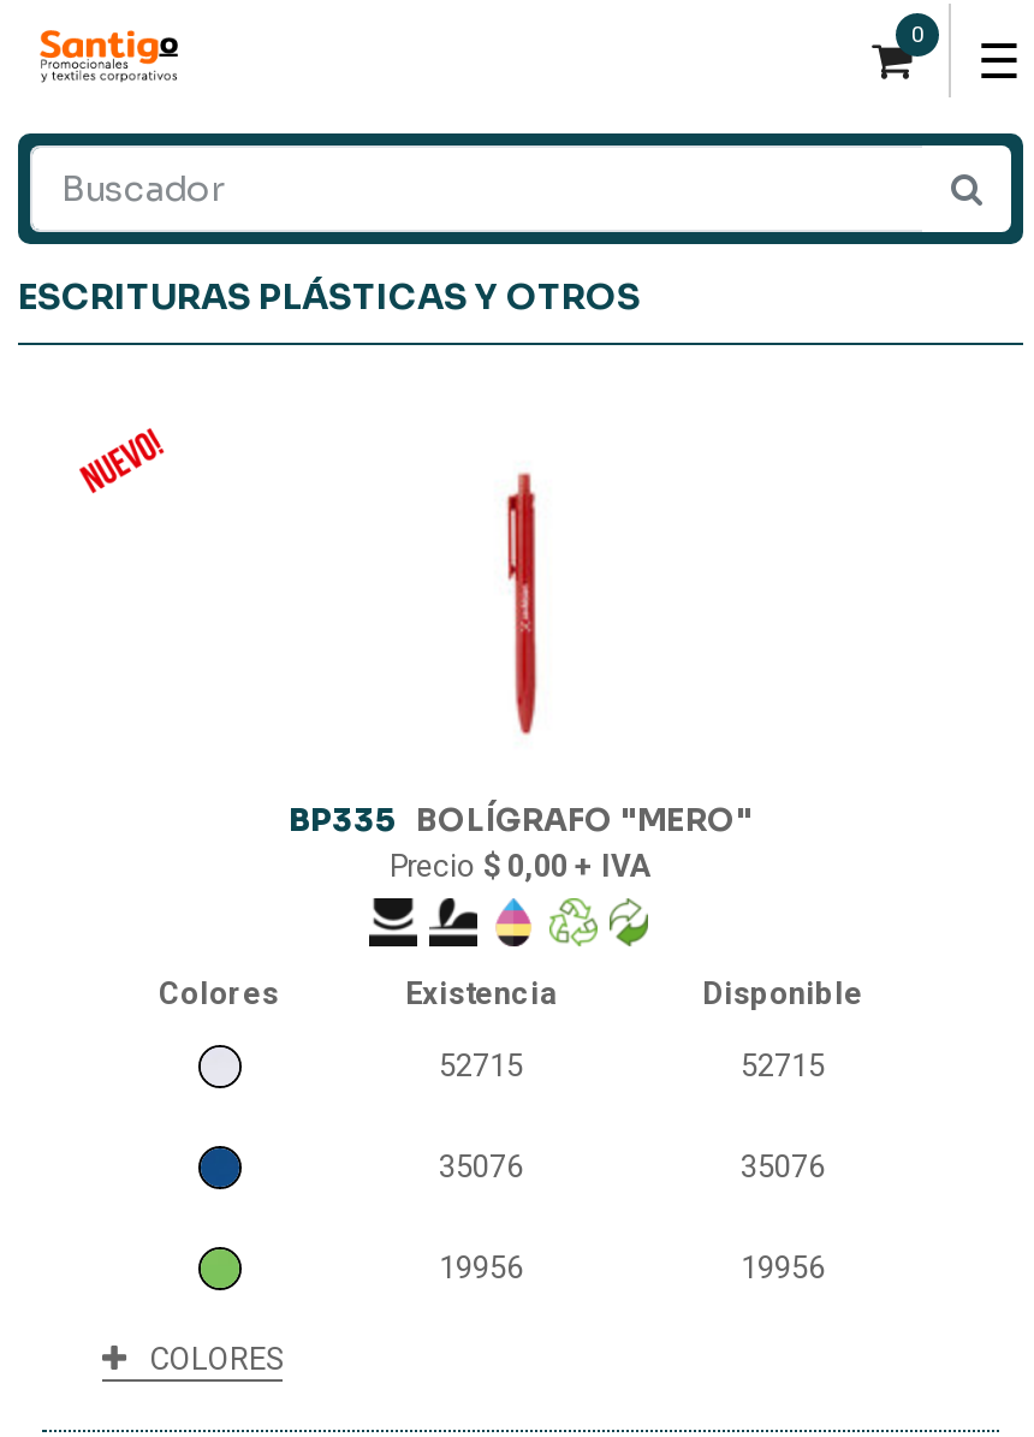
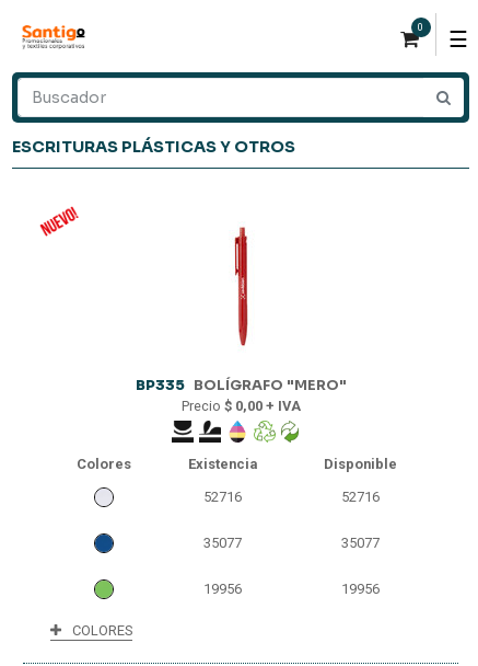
- 52715
+ 52716

- 52715
+ 52716

- 35076
+ 35077

- 35076
+ 35077
